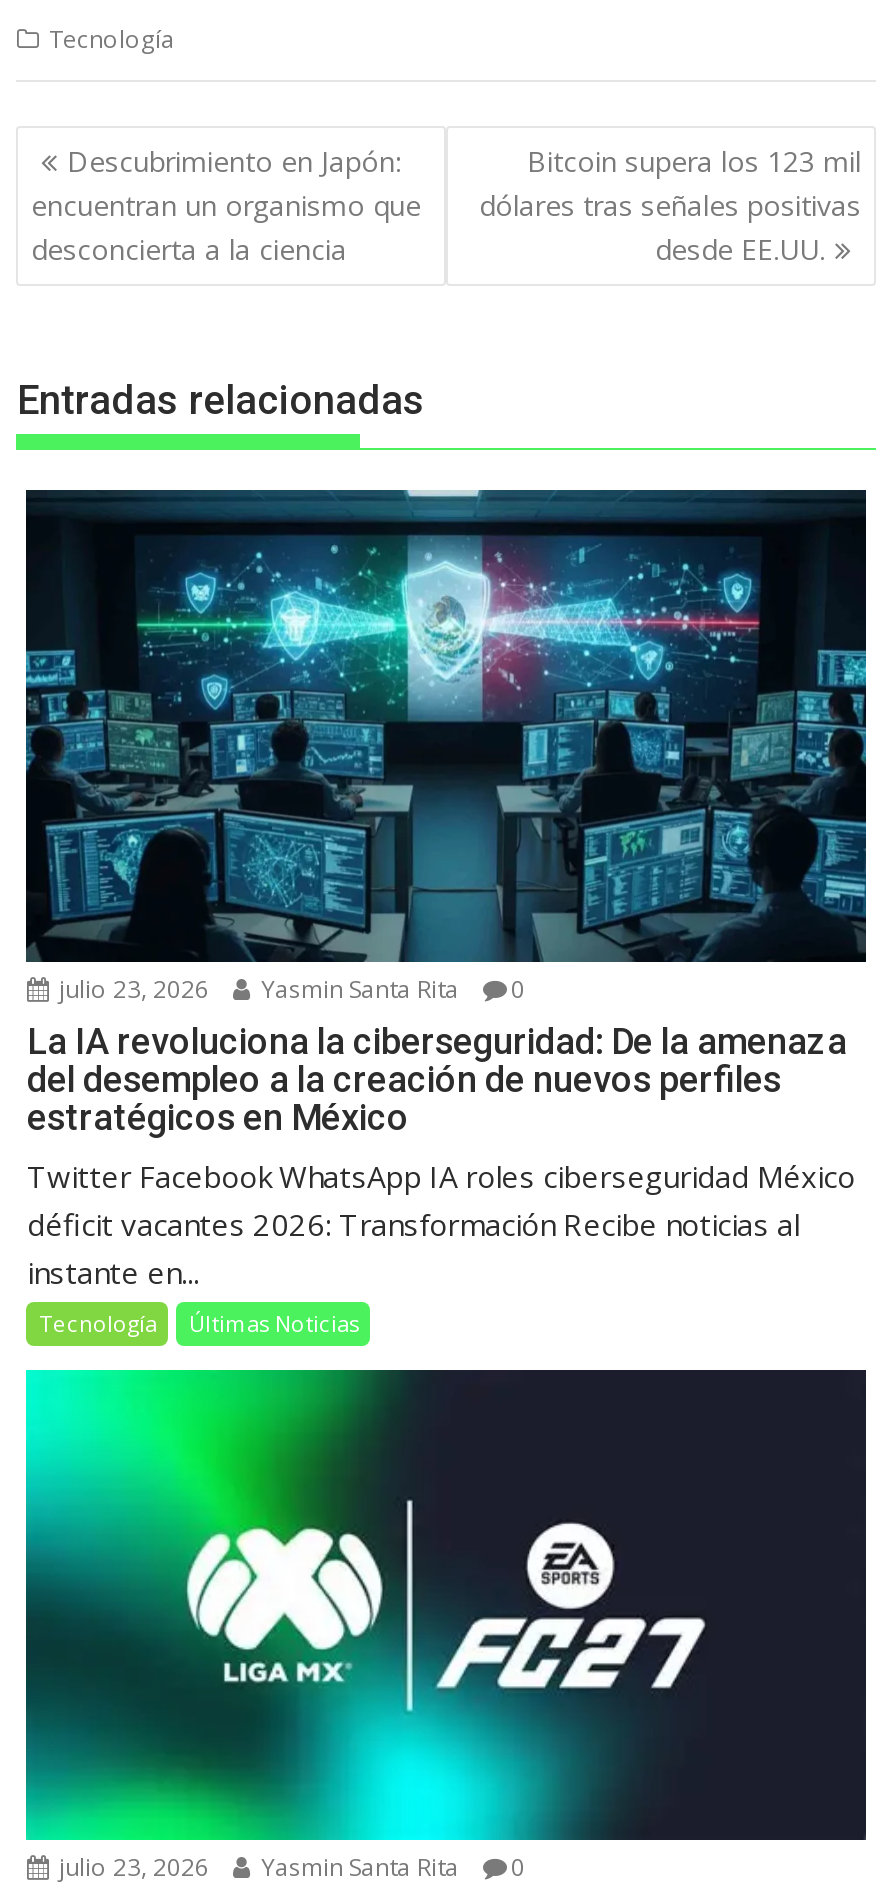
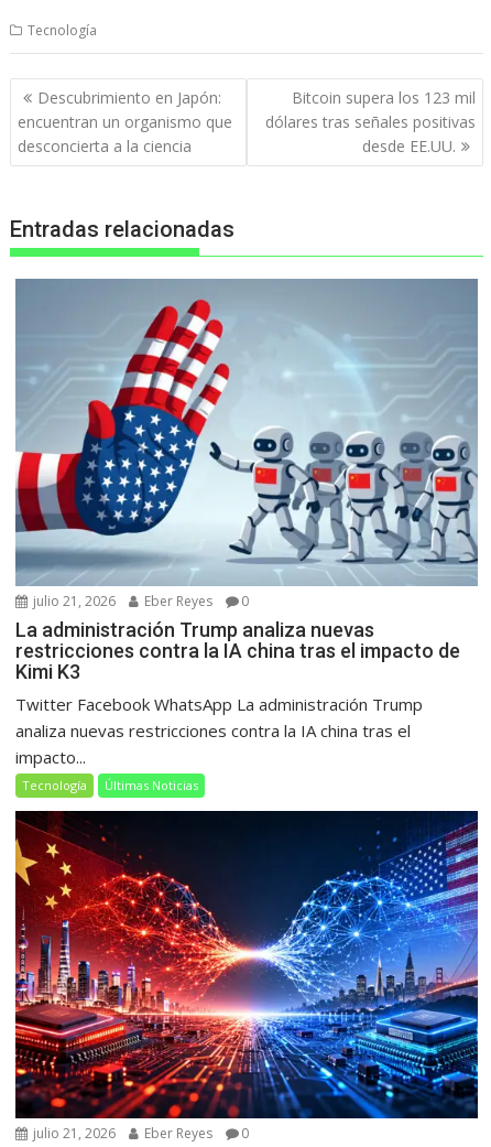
- [image]
- julio 23, 2026
- Yasmin Santa Rita
+ [image]
+ julio 21, 2026
+ Eber Reyes

- La IA revoluciona la ciberseguridad: De la amenaza
- del desempleo a la creación de nuevos perfiles
- estratégicos en México
- Twitter Facebook WhatsApp IA roles ciberseguridad México
- déficit vacantes 2026: Transformación Recibe noticias al
- instante en...
+ La administración Trump analiza nuevas
+ restricciones contra la IA china tras el impacto de
+ Kimi K3
+ Twitter Facebook WhatsApp La administración Trump
+ analiza nuevas restricciones contra la IA china tras el
+ impacto...

- [image]
- julio 23, 2026
- Yasmin Santa Rita
+ [image]
+ julio 21, 2026
+ Eber Reyes
